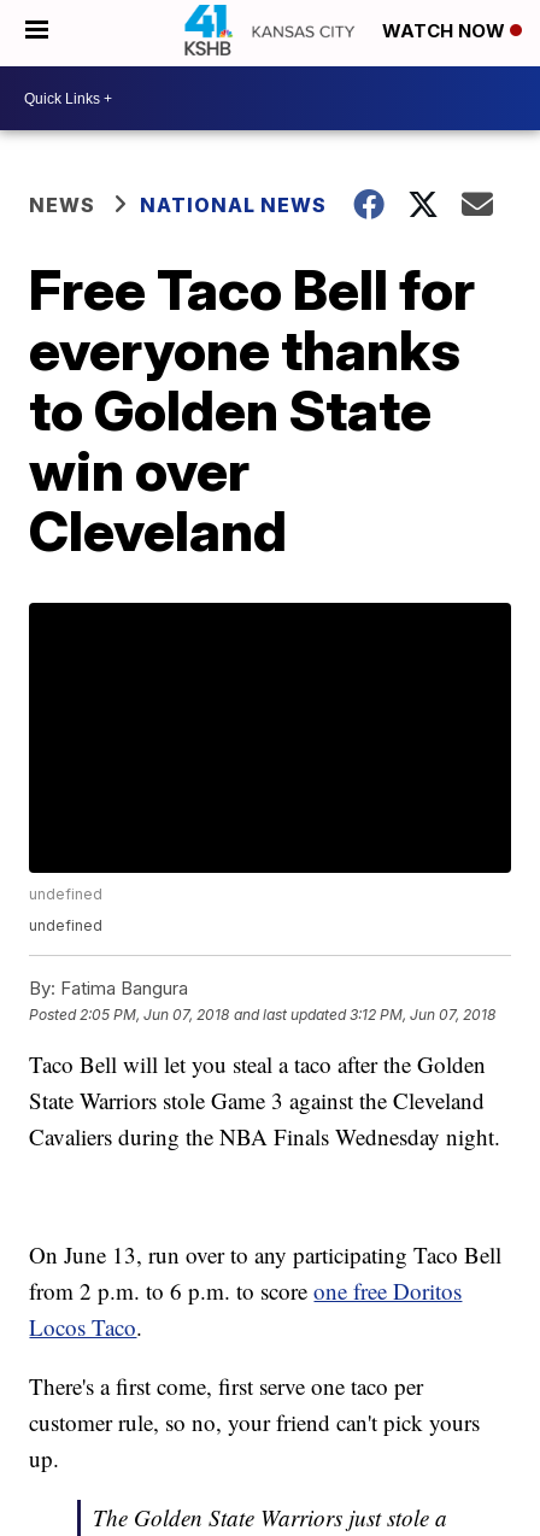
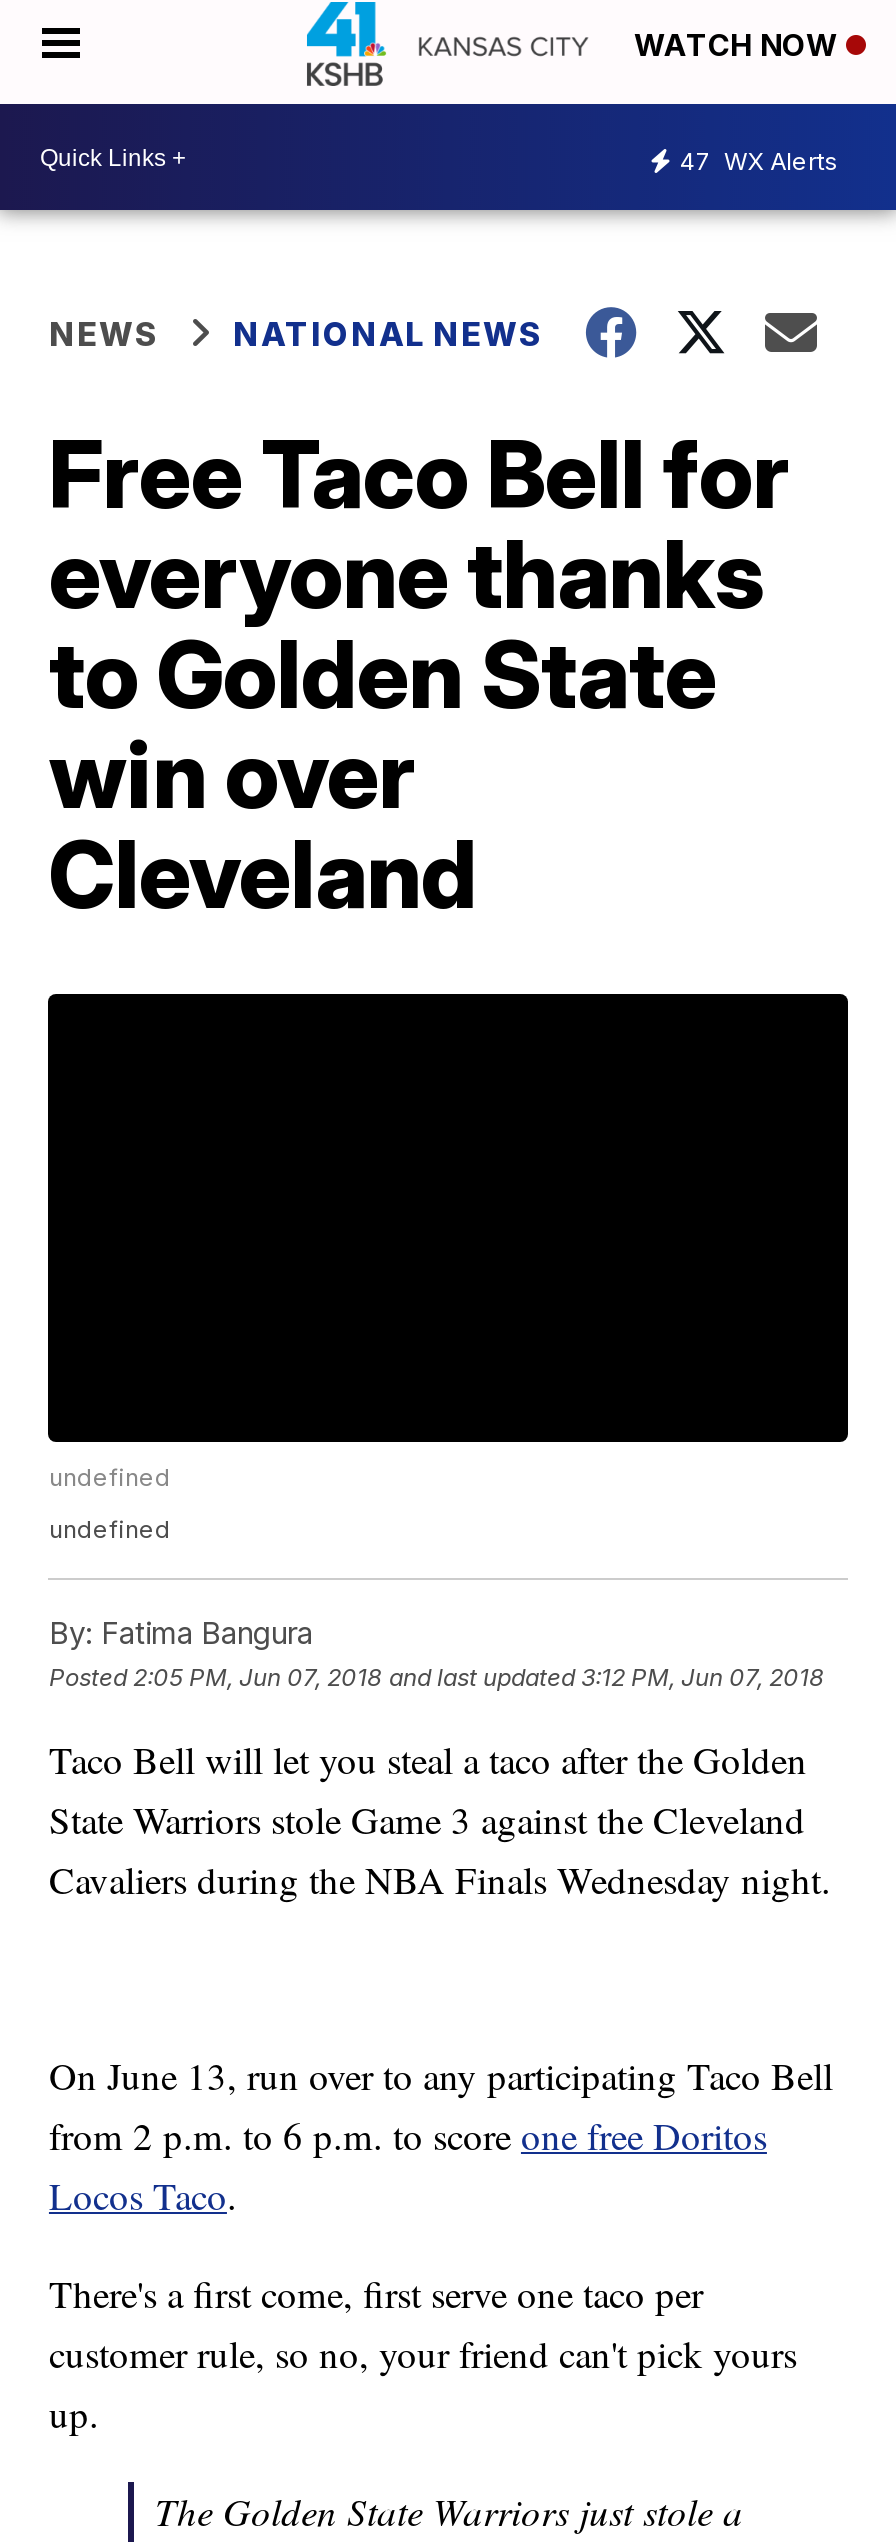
+ 47 WX Alerts
